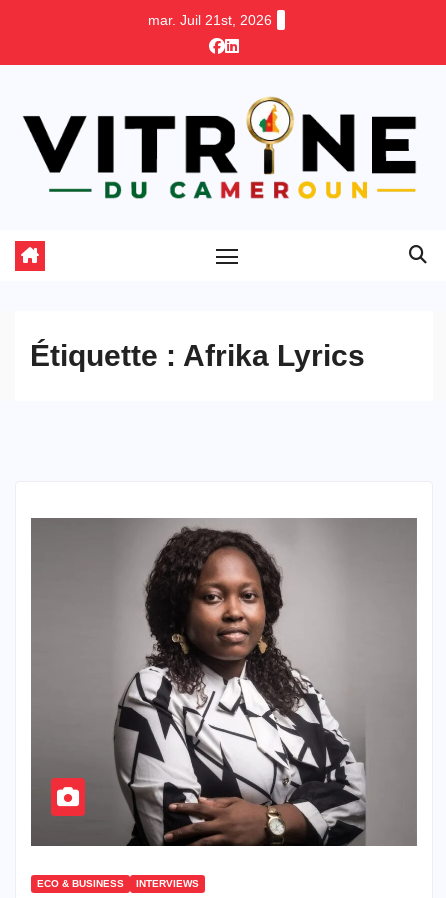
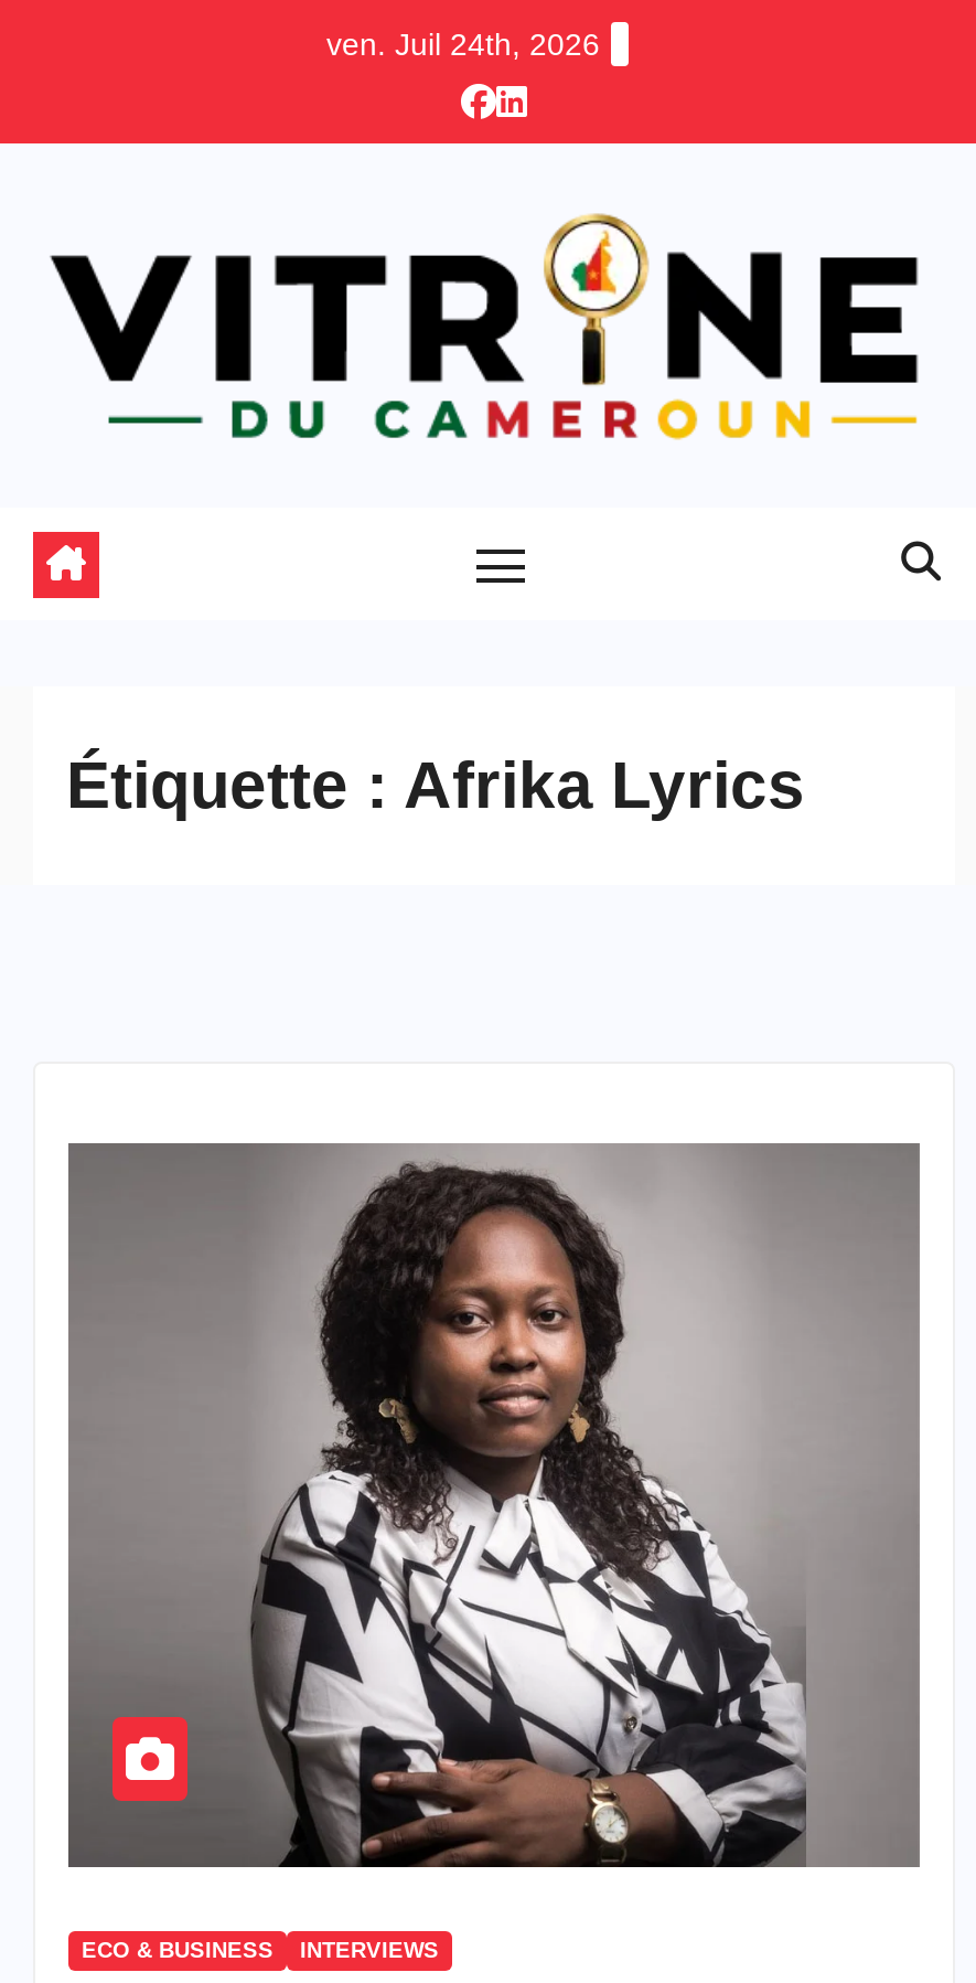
- mar. Juil 21st, 2026
+ ven. Juil 24th, 2026
